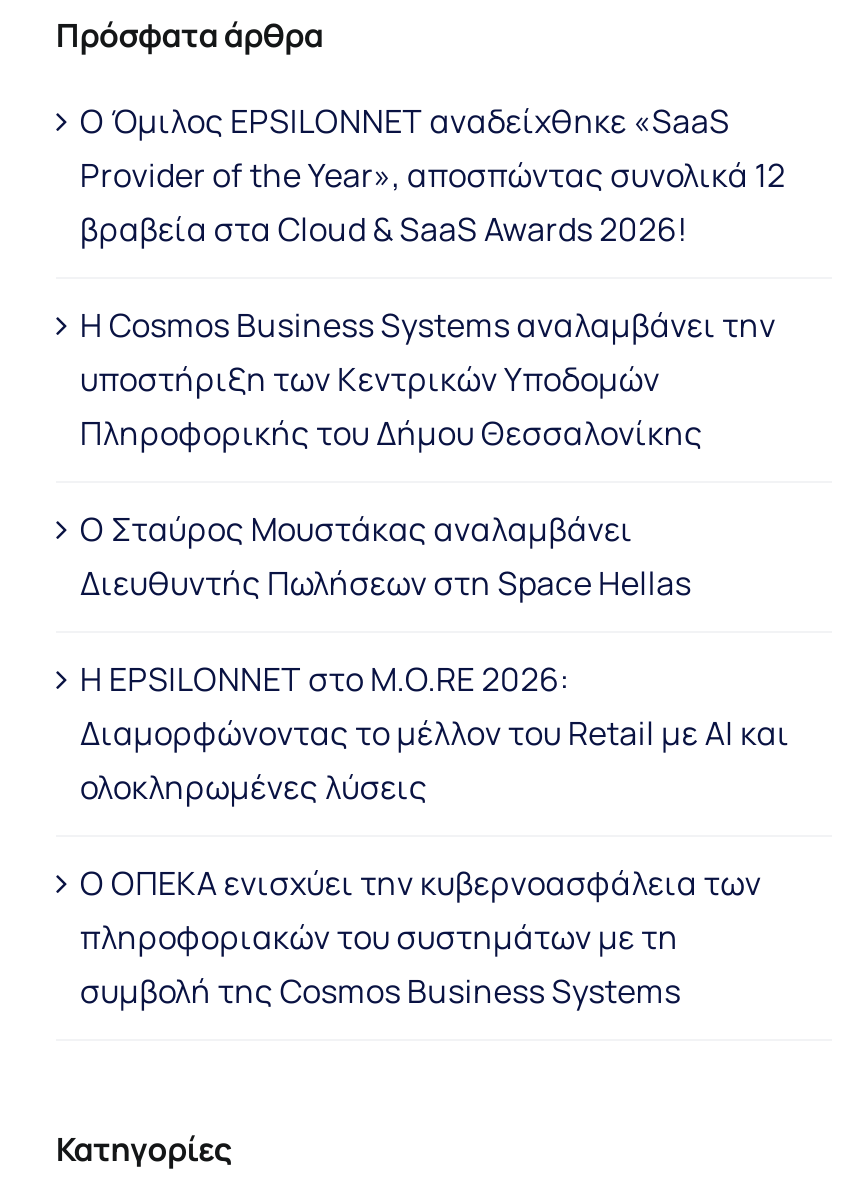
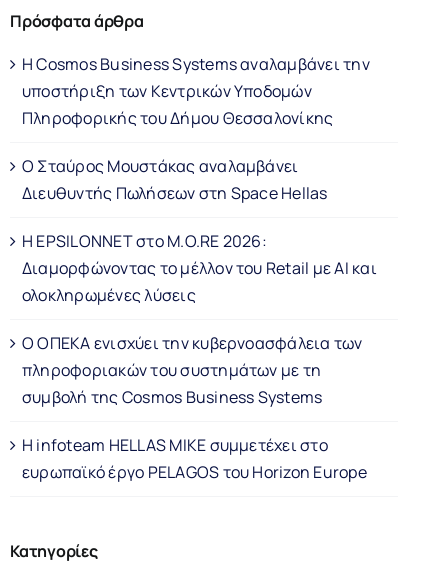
- Ο Όμιλος EPSILONNET αναδείχθηκε «SaaS
- Provider of the Year», αποσπώντας συνολικά 12
- βραβεία στα Cloud & SaaS Awards 2026!

moved up: Η Cosmos Business Systems αναλαμβάνει την | υποστήριξη των Κεντρικών Υποδομών | Πληροφορικής του Δήμου Θεσσαλονίκης | ... | πληροφοριακών του συστημάτων με τη | συμβολή της Cosmos Business Systems

+ Η infoteam HELLAS MIKE συμμετέχει στο
+ ευρωπαϊκό έργο PELAGOS του Horizon Europe
